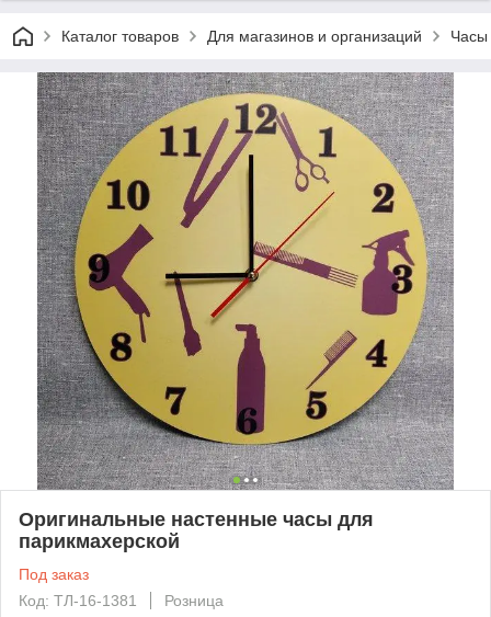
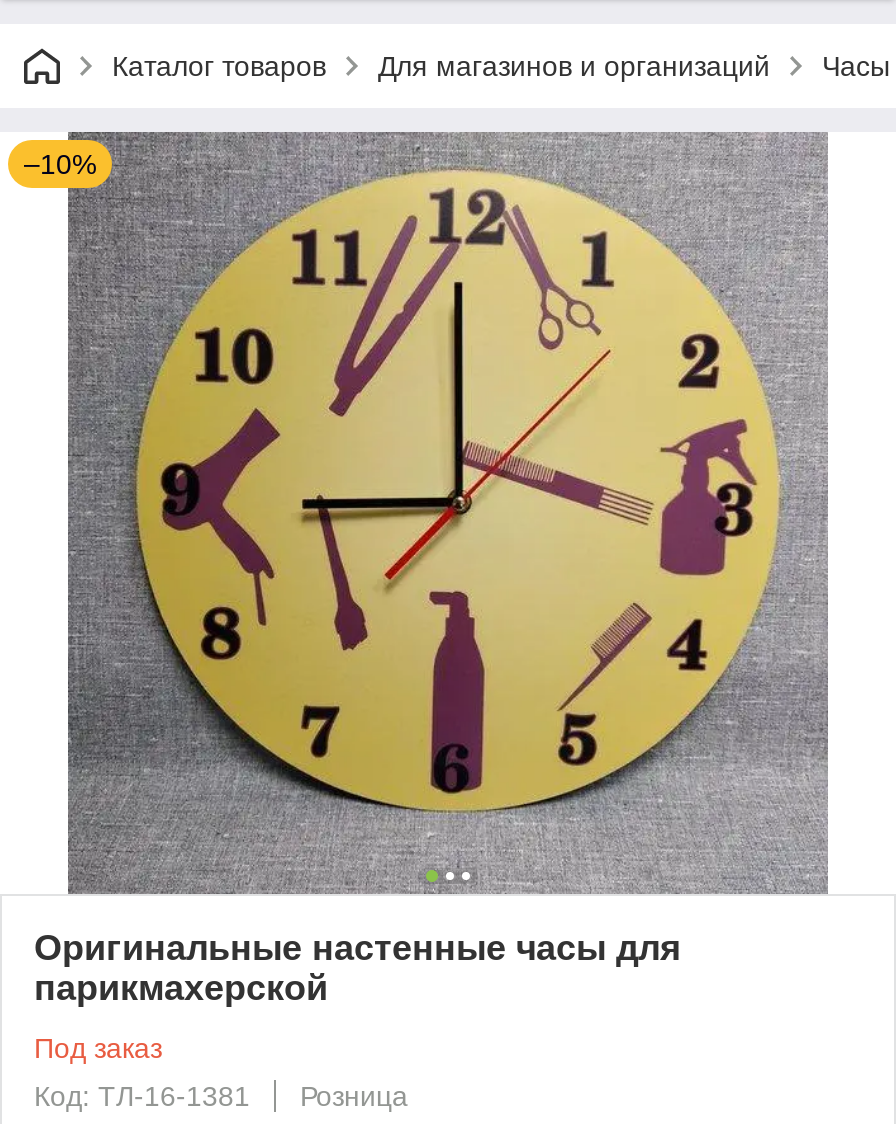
+ –10%
